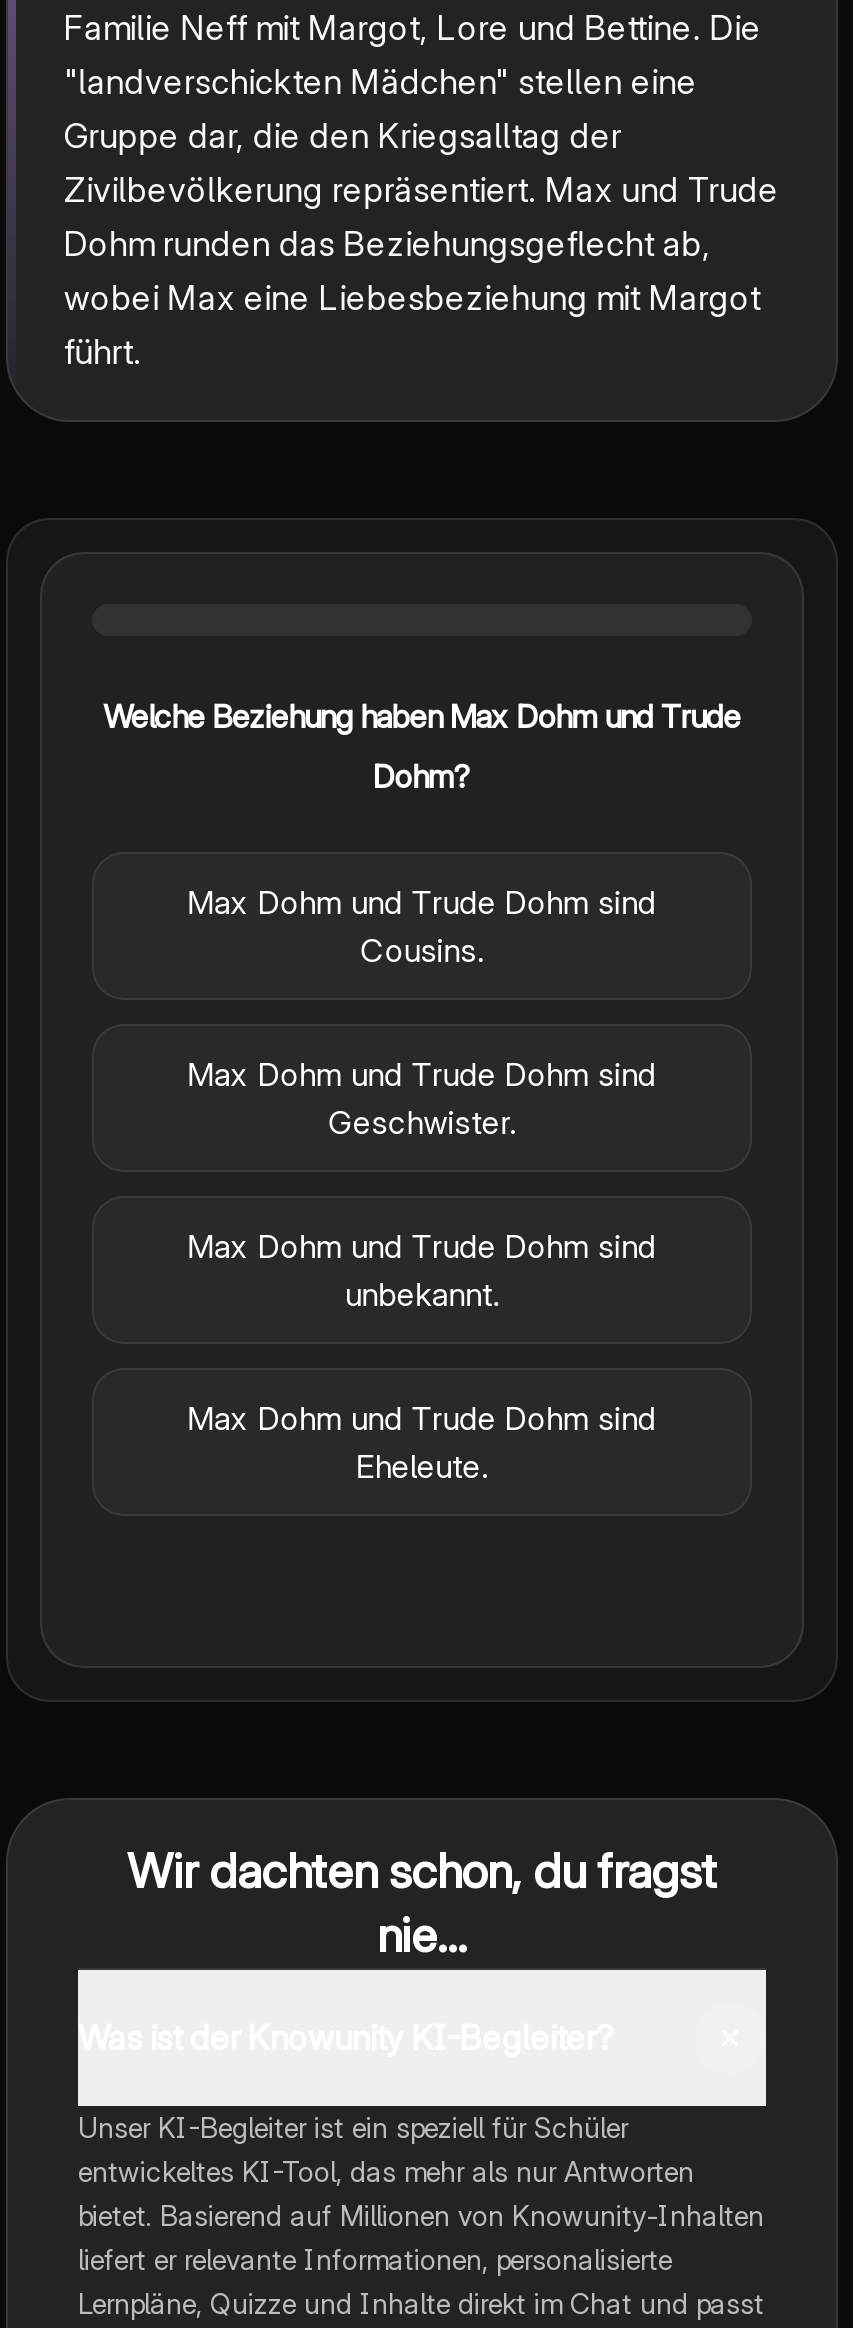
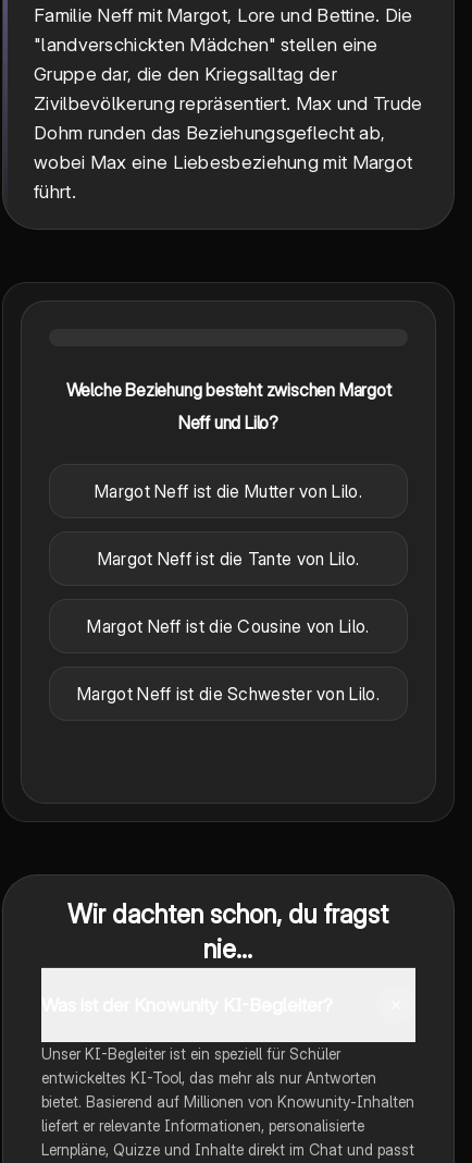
- Welche Beziehung haben Max Dohm und Trude
+ Welche Beziehung besteht zwischen Margot

- Dohm?
+ Neff und Lilo?

- Max Dohm und Trude Dohm sind
- Cousins.
+ Margot Neff ist die Mutter von Lilo.

- Max Dohm und Trude Dohm sind
- Geschwister.
+ Margot Neff ist die Tante von Lilo.

- Max Dohm und Trude Dohm sind
- unbekannt.
+ Margot Neff ist die Cousine von Lilo.

- Max Dohm und Trude Dohm sind
- Eheleute.
+ Margot Neff ist die Schwester von Lilo.
